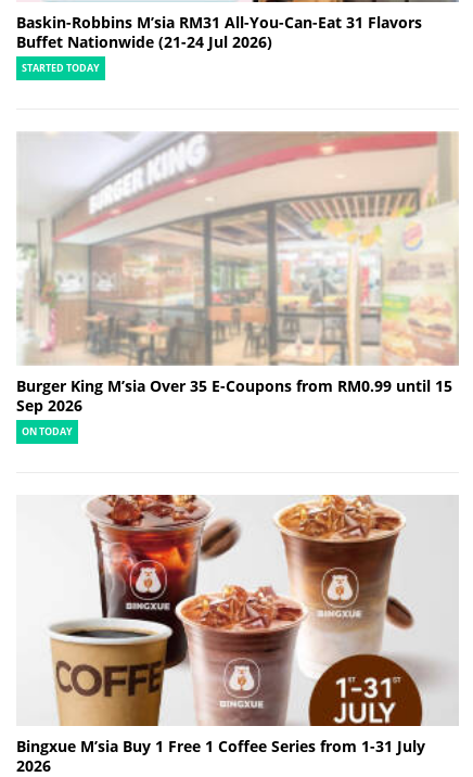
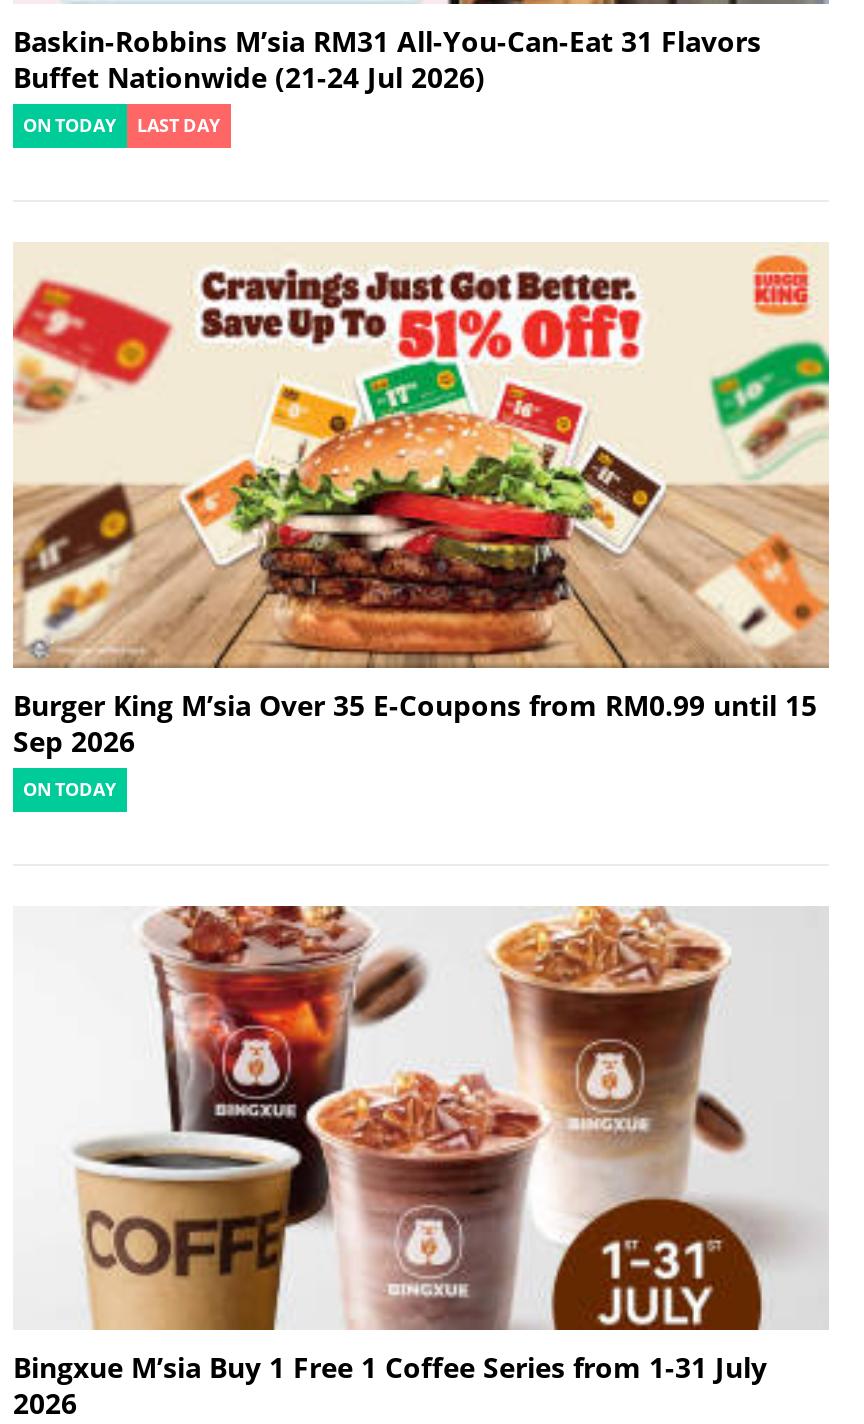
- STARTED TODAY
+ ON TODAY
+ LAST DAY

- [image]
+ [image]
